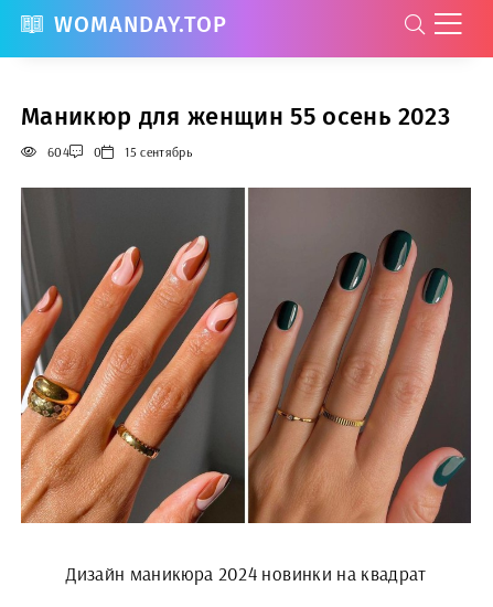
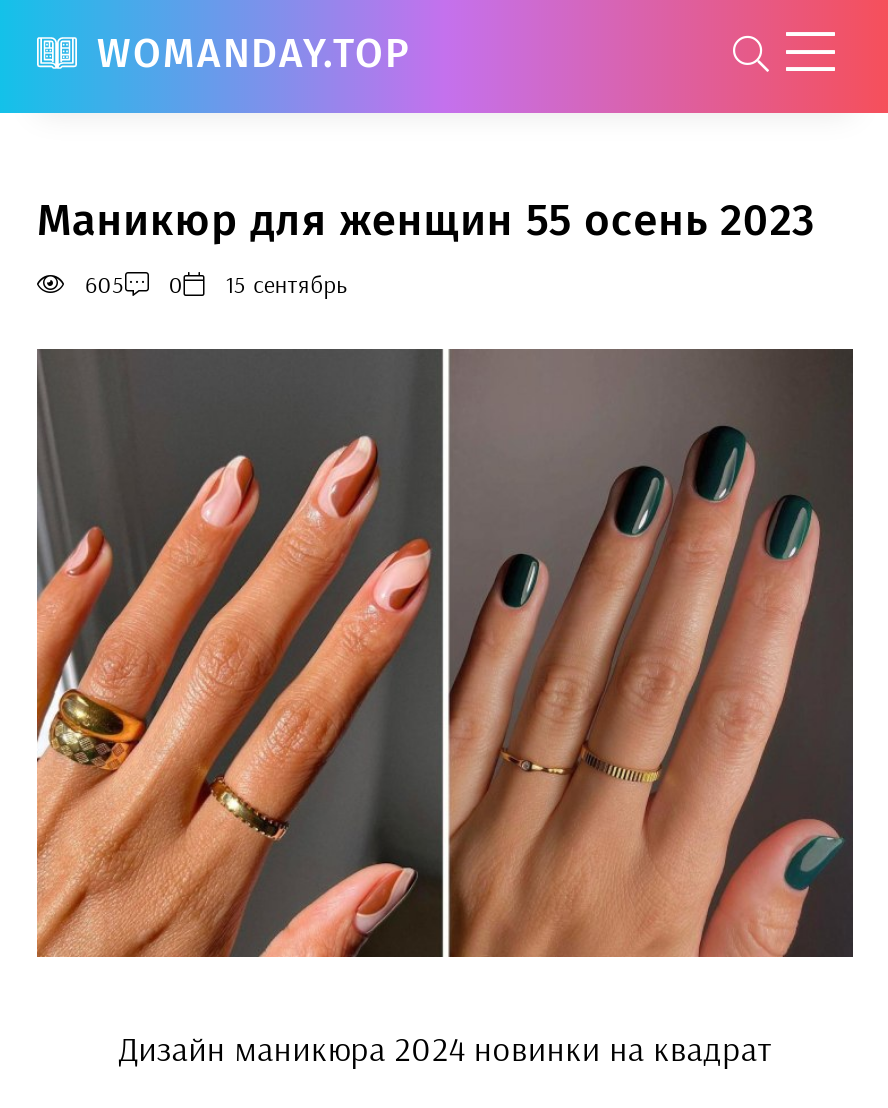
- 604 0 15 сентябрь
+ 605 0 15 сентябрь
